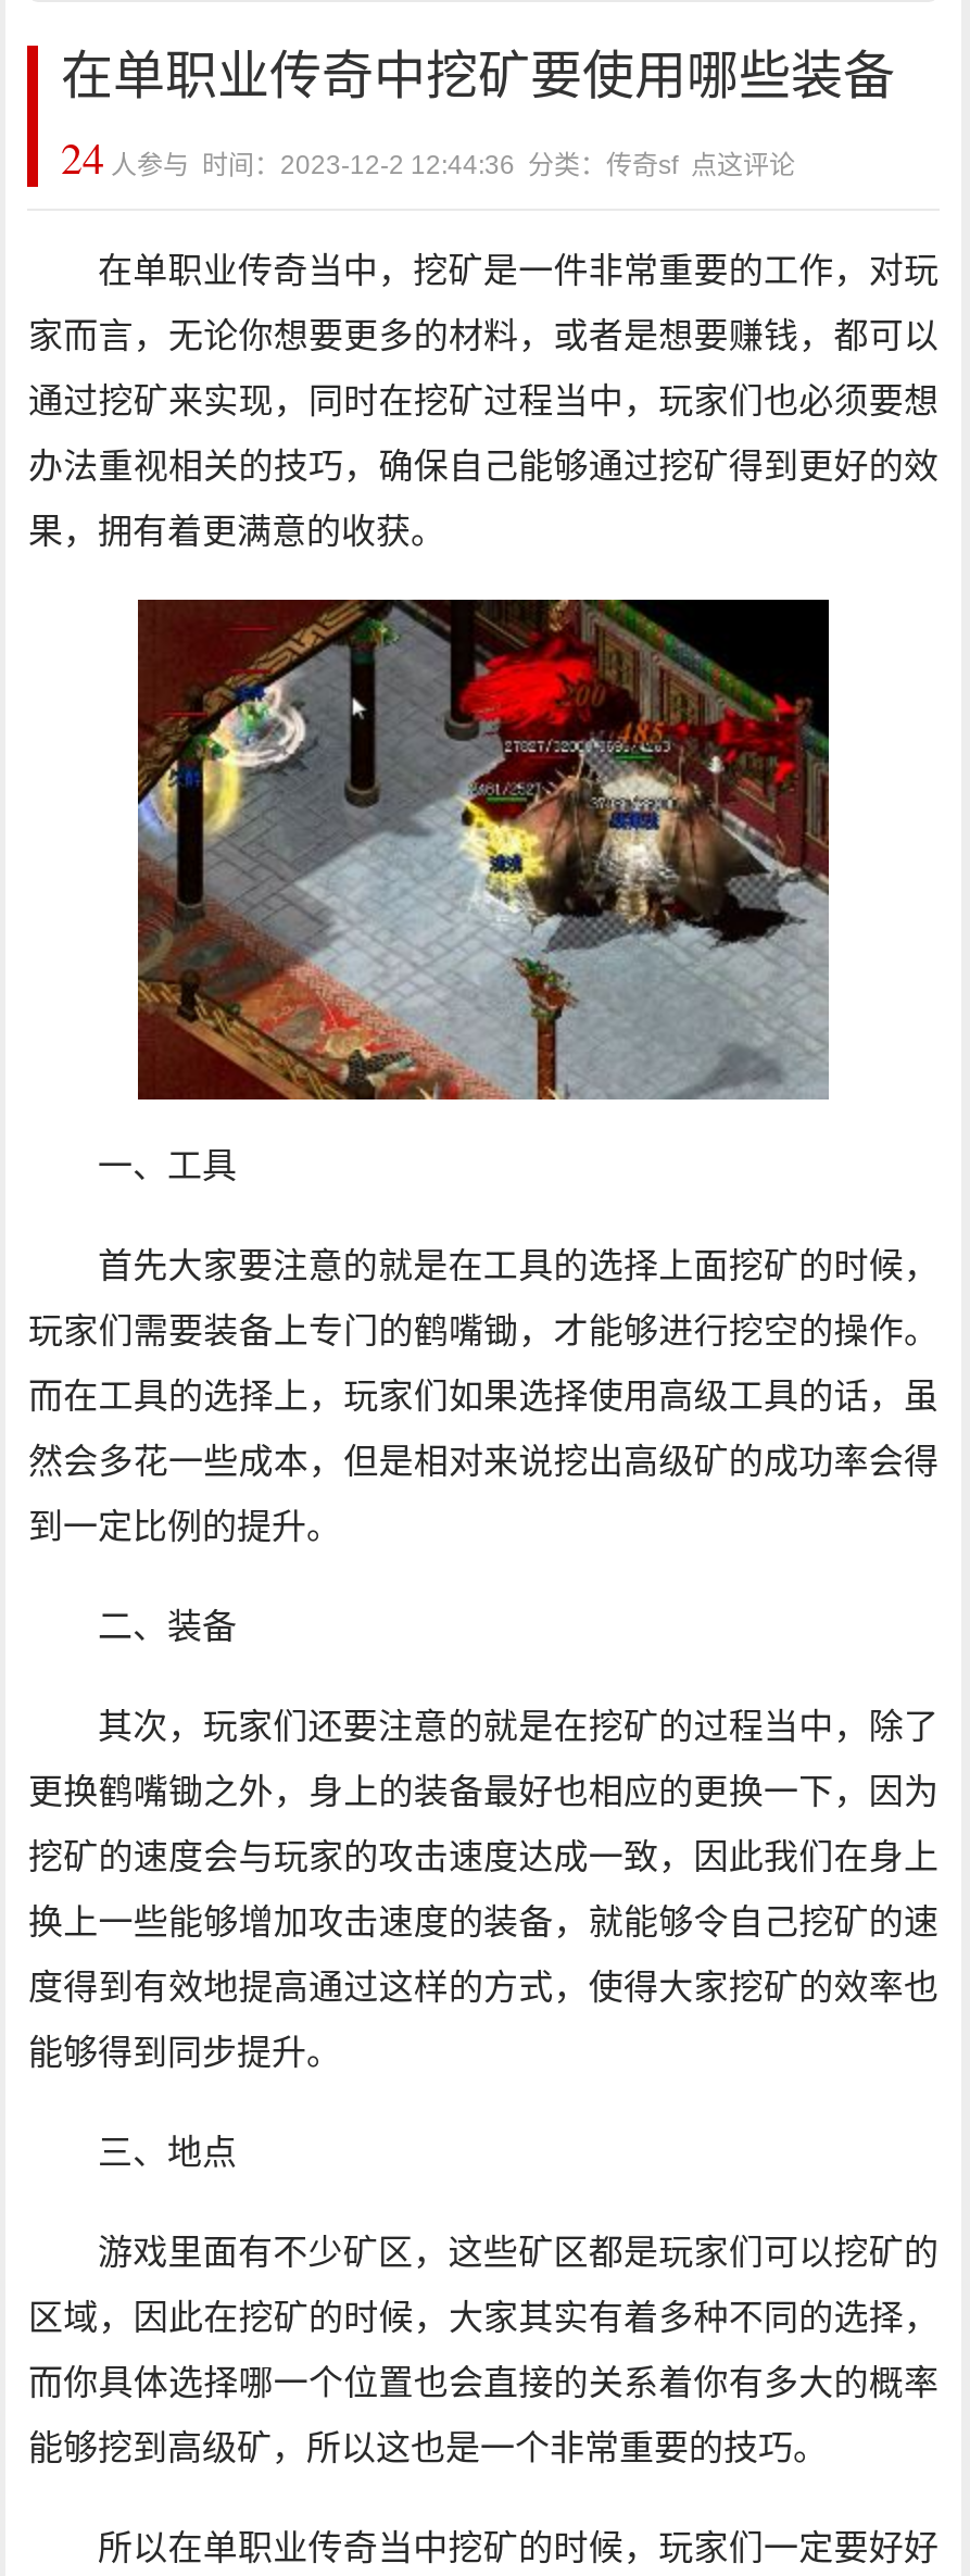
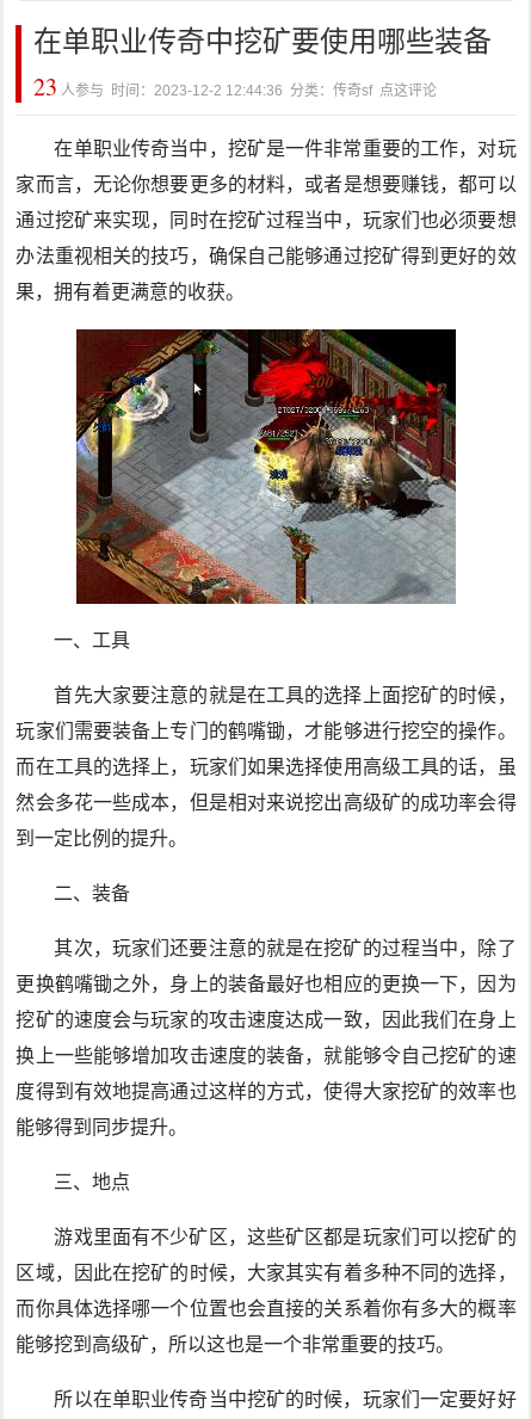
- 24人参与 时间：2023-12-2 12:44:36 分类：传奇sf点这评论
+ 23人参与 时间：2023-12-2 12:44:36 分类：传奇sf点这评论
